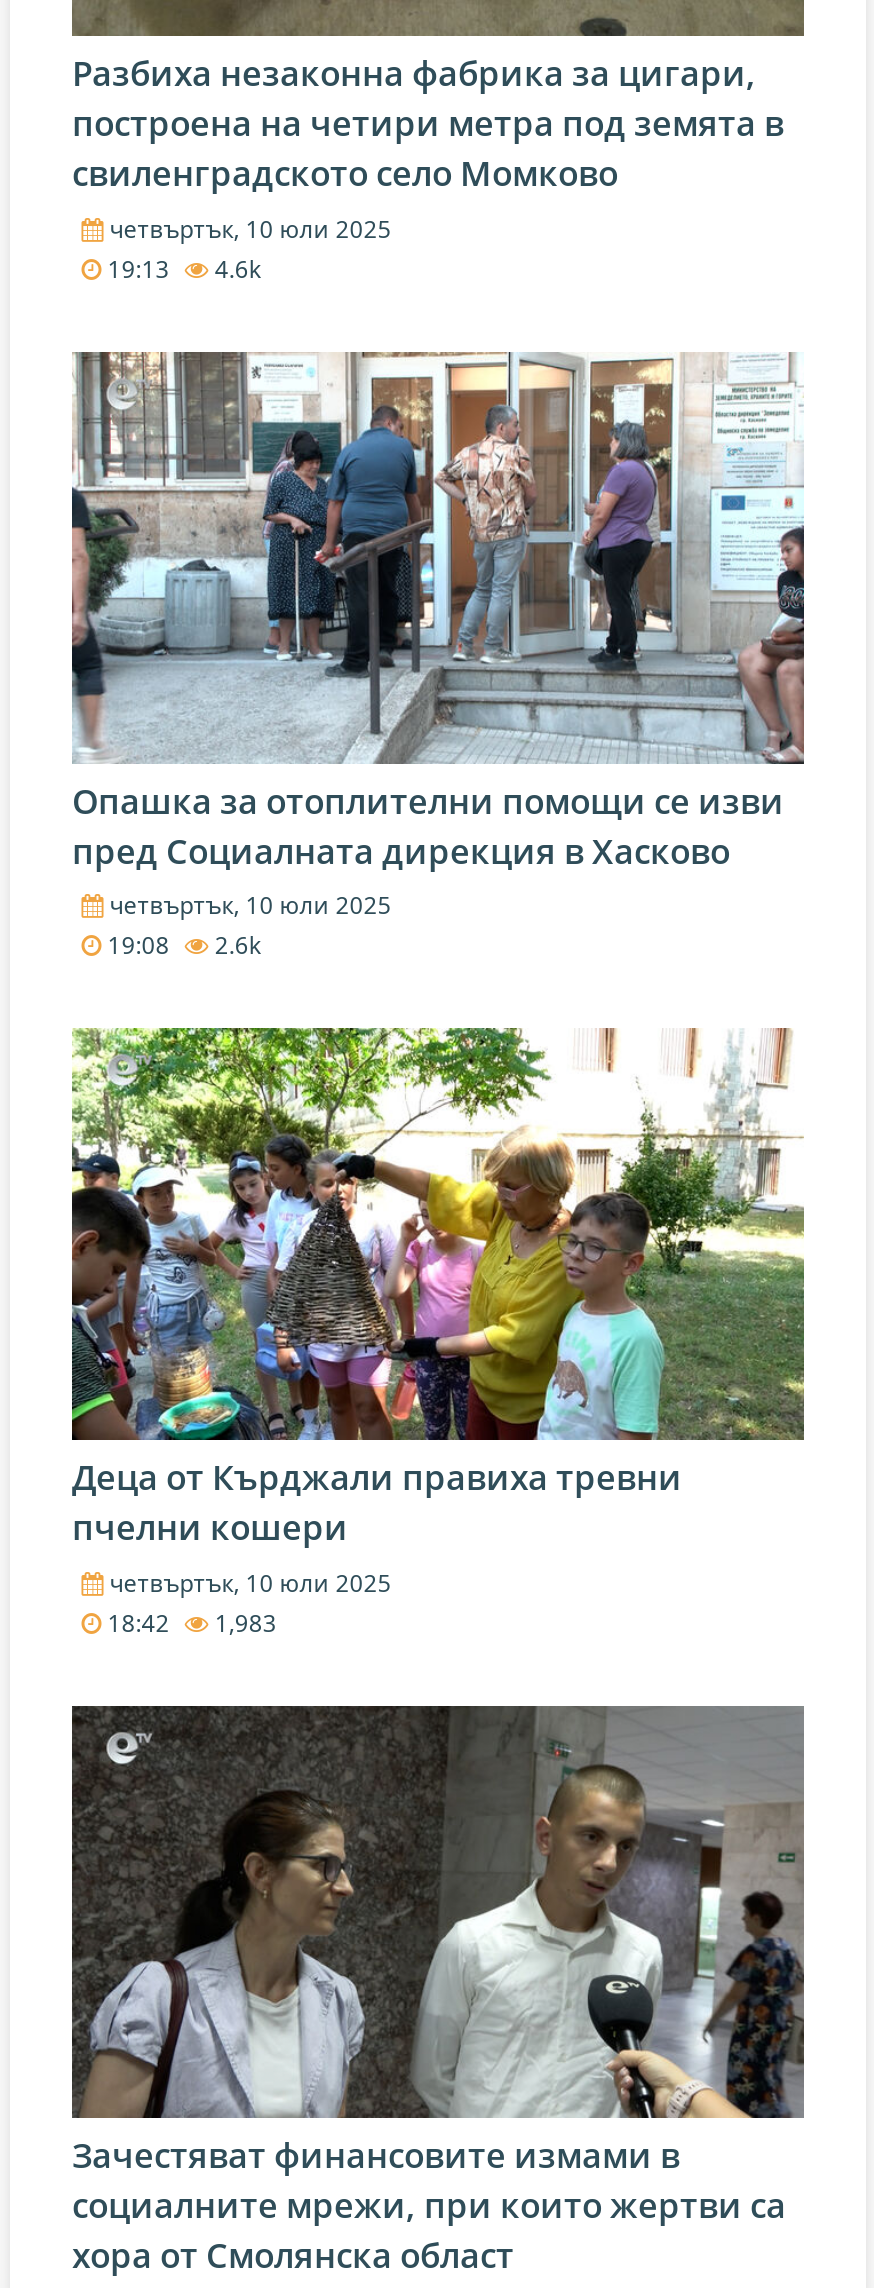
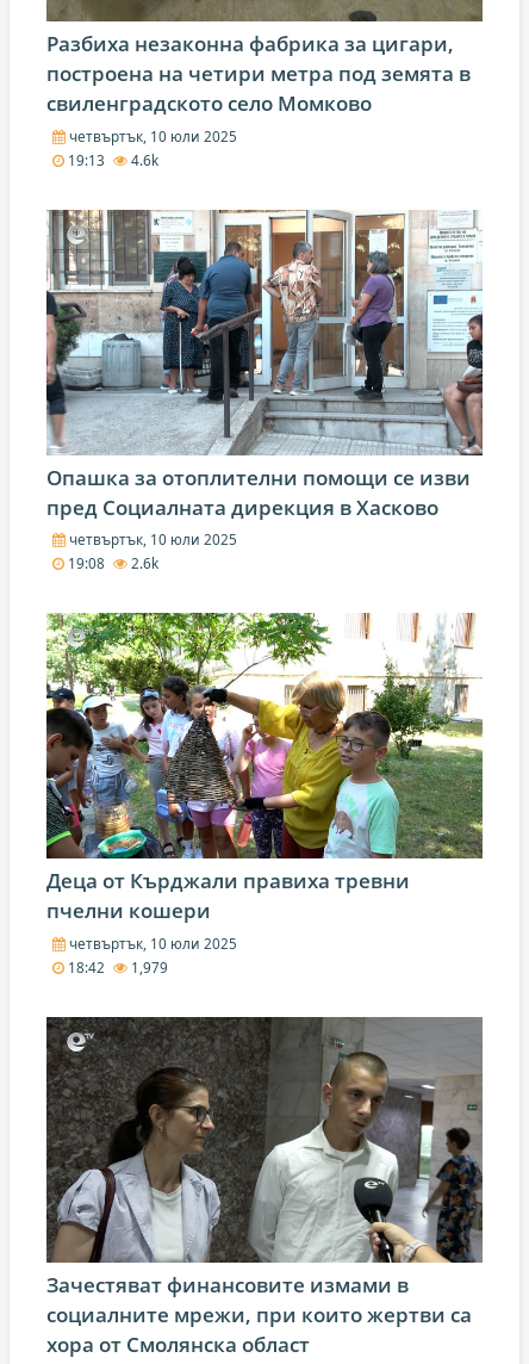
- 18:42 1,983
+ 18:42 1,979
